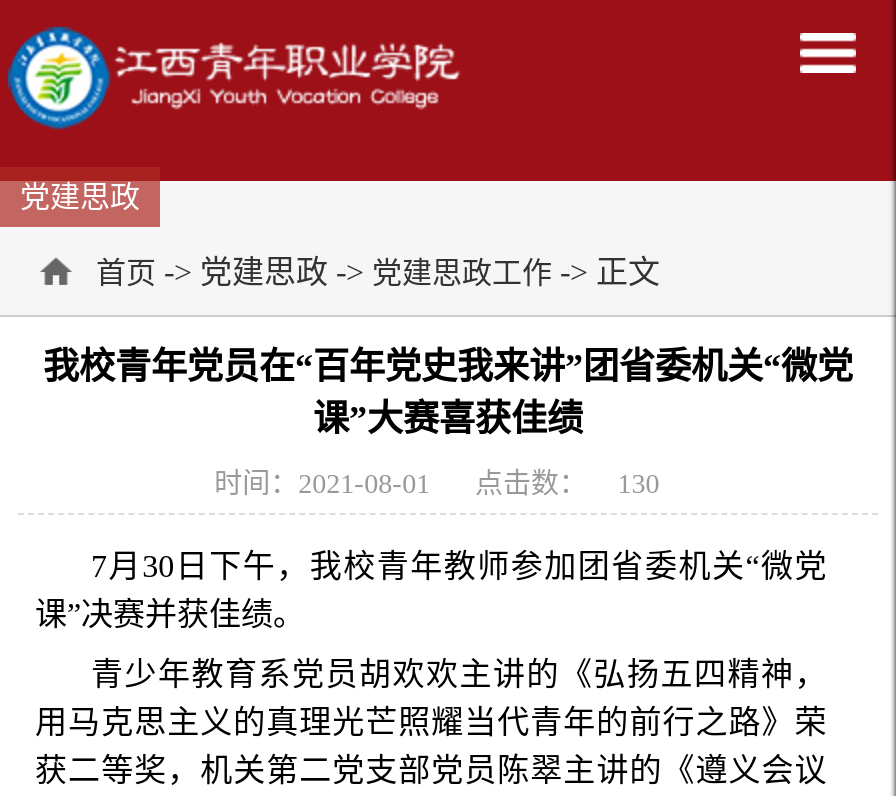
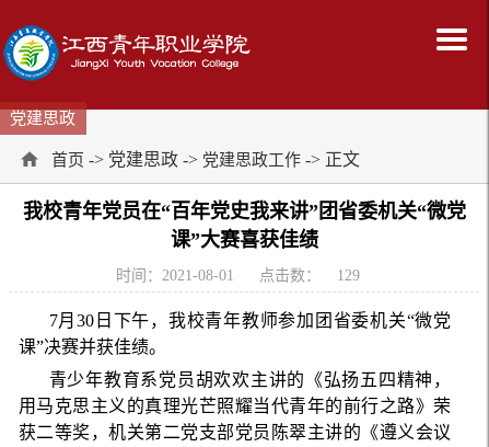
- 时间：2021-08-01 点击数： 130
+ 时间：2021-08-01 点击数： 129
